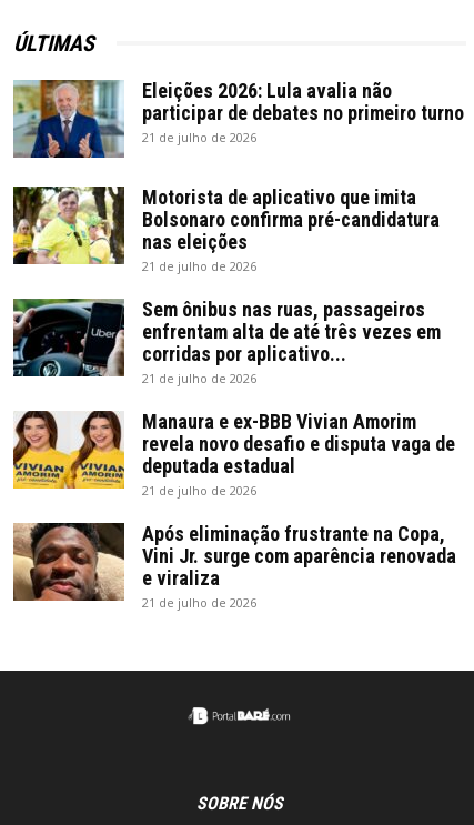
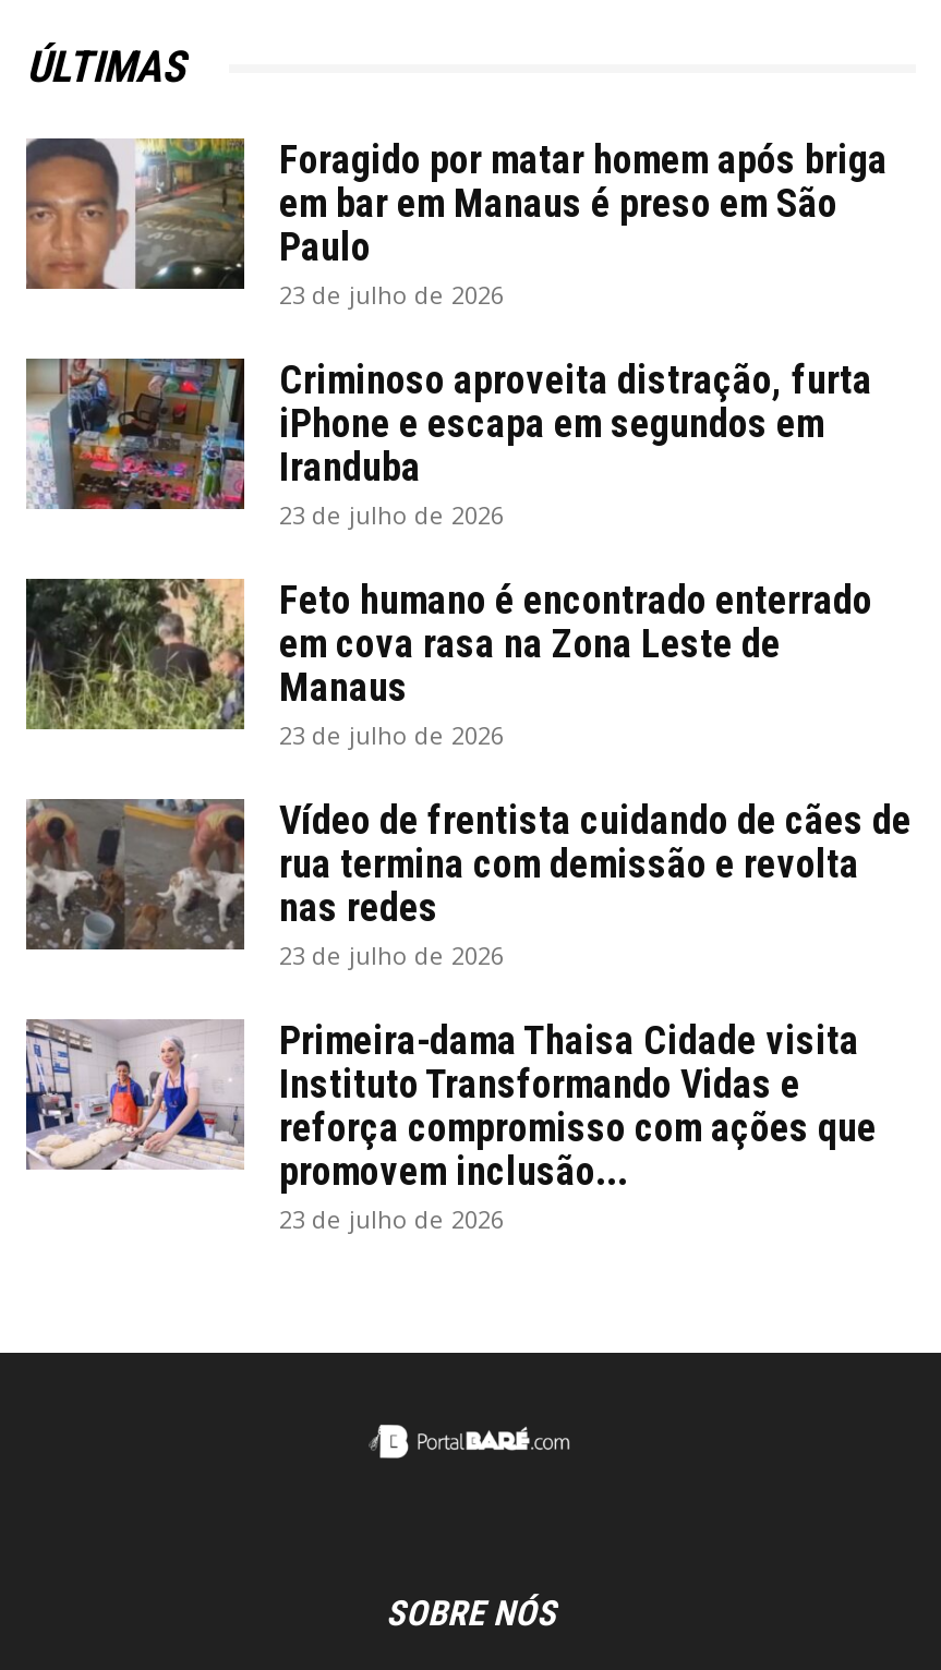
- [image]
- Eleições 2026: Lula avalia não
- participar de debates no primeiro turno
- 21 de julho de 2026
+ [image]
+ Foragido por matar homem após briga
+ em bar em Manaus é preso em São
+ Paulo
+ 23 de julho de 2026

- [image]
- Motorista de aplicativo que imita
- Bolsonaro confirma pré-candidatura
- nas eleições
- 21 de julho de 2026
+ [image]
+ Criminoso aproveita distração, furta
+ iPhone e escapa em segundos em
+ Iranduba
+ 23 de julho de 2026

- [image]
- Sem ônibus nas ruas, passageiros
- enfrentam alta de até três vezes em
- corridas por aplicativo...
- 21 de julho de 2026
+ [image]
+ Feto humano é encontrado enterrado
+ em cova rasa na Zona Leste de
+ Manaus
+ 23 de julho de 2026

- [image]
- Manaura e ex-BBB Vivian Amorim
- revela novo desafio e disputa vaga de
- deputada estadual
- 21 de julho de 2026
+ [image]
+ Vídeo de frentista cuidando de cães de
+ rua termina com demissão e revolta
+ nas redes
+ 23 de julho de 2026

- [image]
- Após eliminação frustrante na Copa,
- Vini Jr. surge com aparência renovada
- e viraliza
- 21 de julho de 2026
+ [image]
+ Primeira-dama Thaisa Cidade visita
+ Instituto Transformando Vidas e
+ reforça compromisso com ações que
+ promovem inclusão...
+ 23 de julho de 2026
